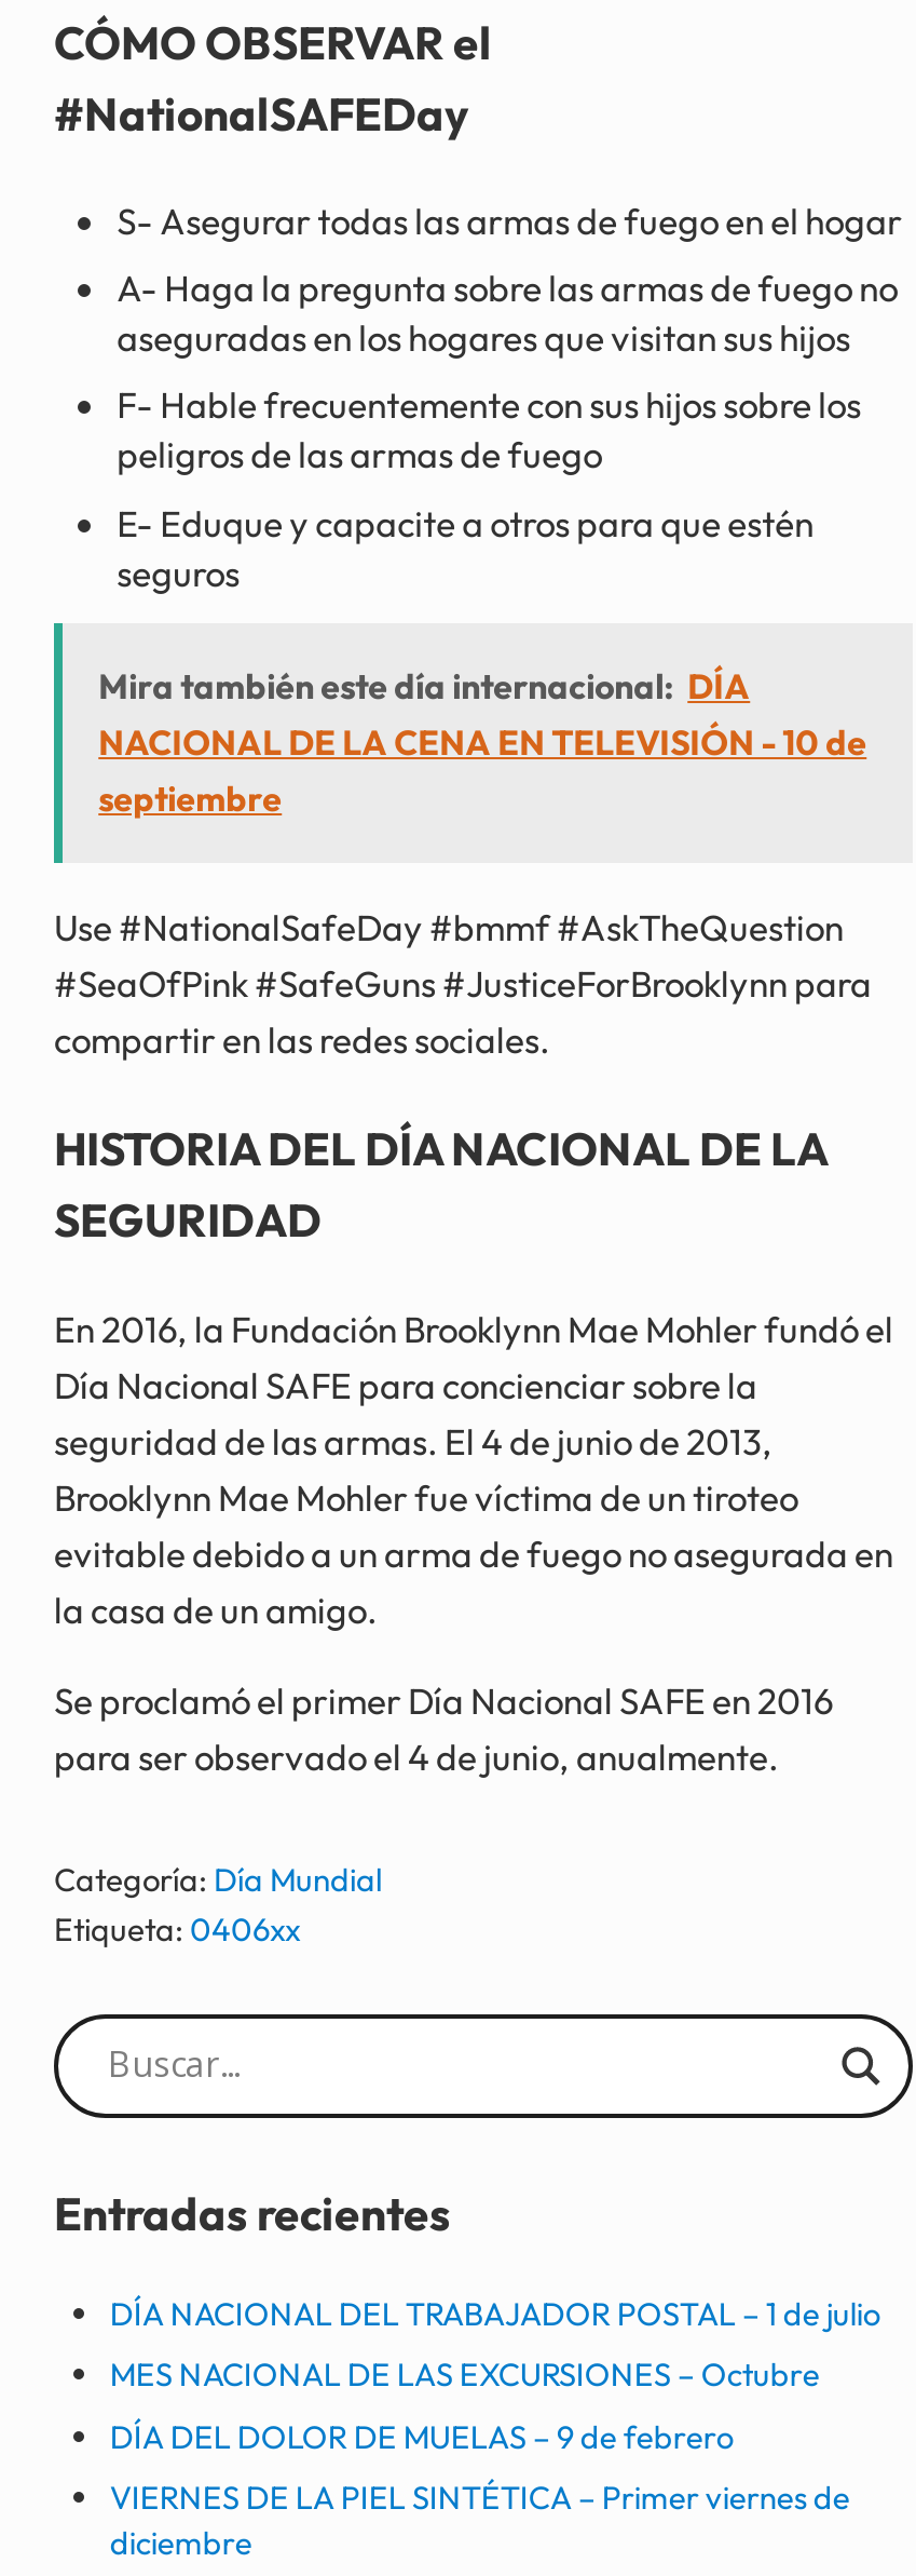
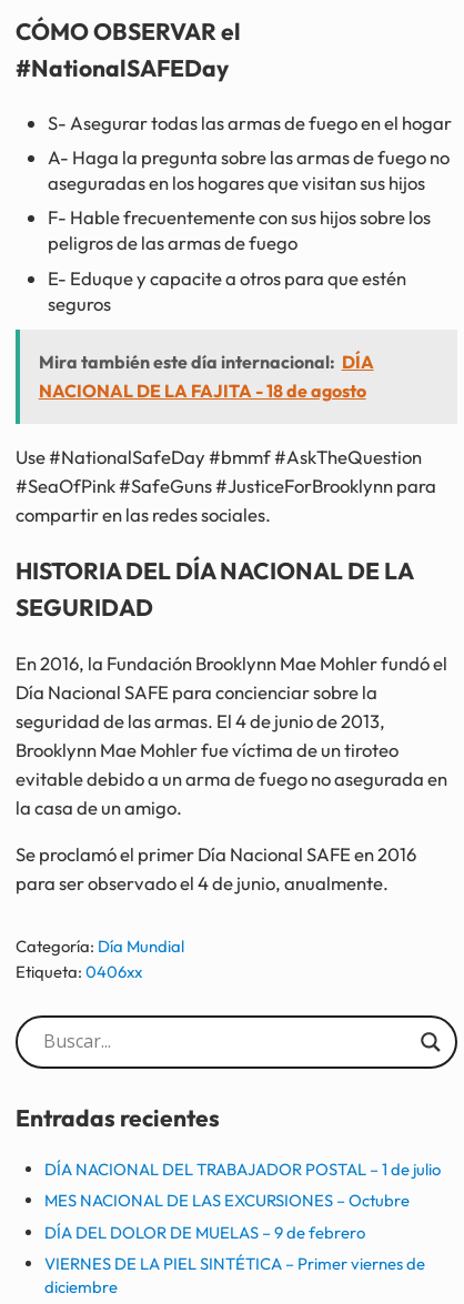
- NACIONAL DE LA CENA EN TELEVISIÓN - 10 de
- septiembre
+ NACIONAL DE LA FAJITA - 18 de agosto
